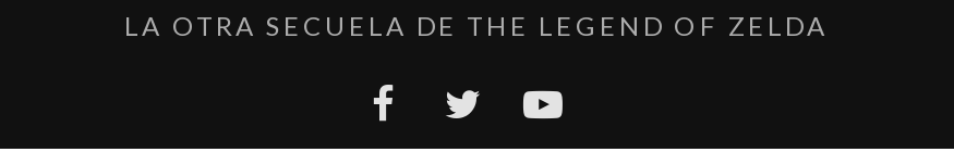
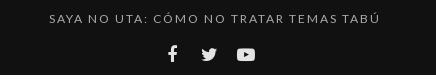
- LA OTRA SECUELA DE THE LEGEND OF ZELDA
+ SAYA NO UTA: CÓMO NO TRATAR TEMAS TABÚ
